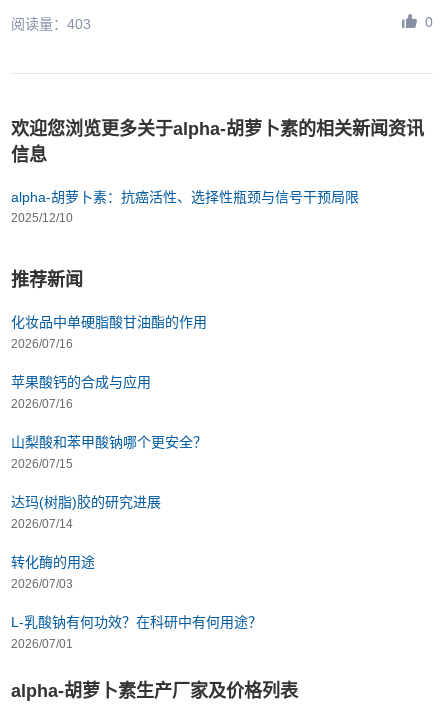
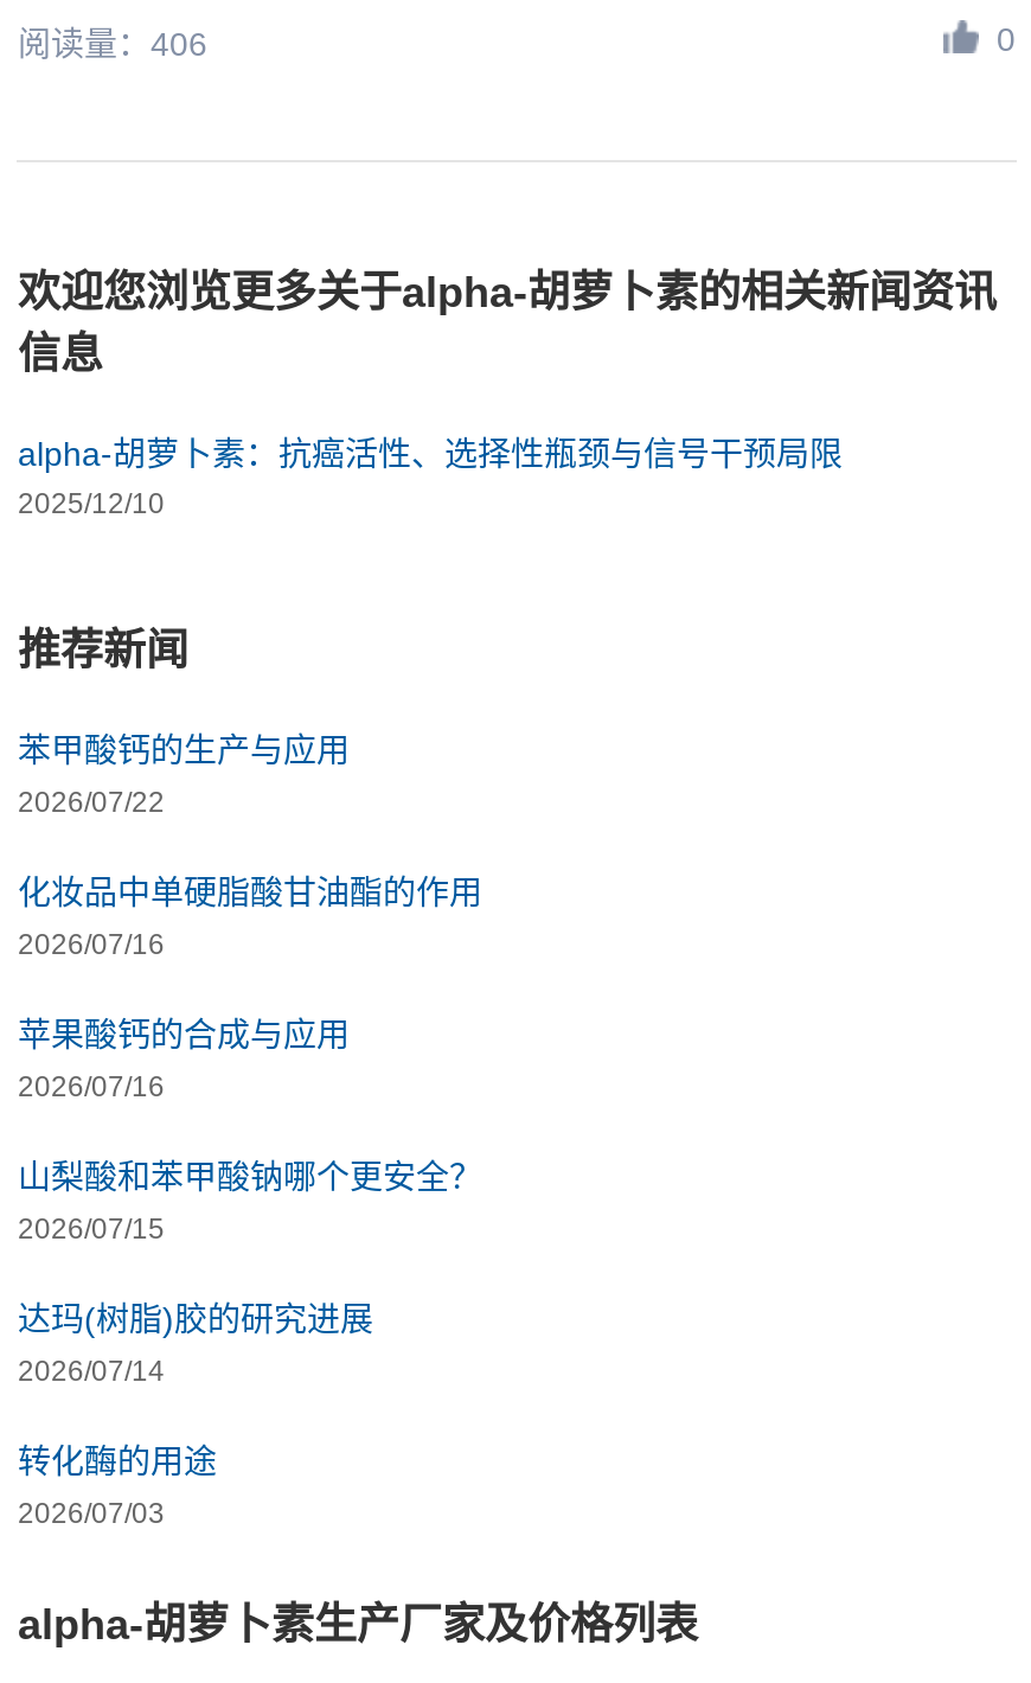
- 阅读量：403
+ 阅读量：406

+ 苯甲酸钙的生产与应用
+ 2026/07/22

moved down: 化妆品中单硬脂酸甘油酯的作用 | 2026/07/16 | 苹果酸钙的合成与应用 | ... | 转化酶的用途 | 2026/07/03

- L-乳酸钠有何功效？在科研中有何用途？
- 2026/07/01
